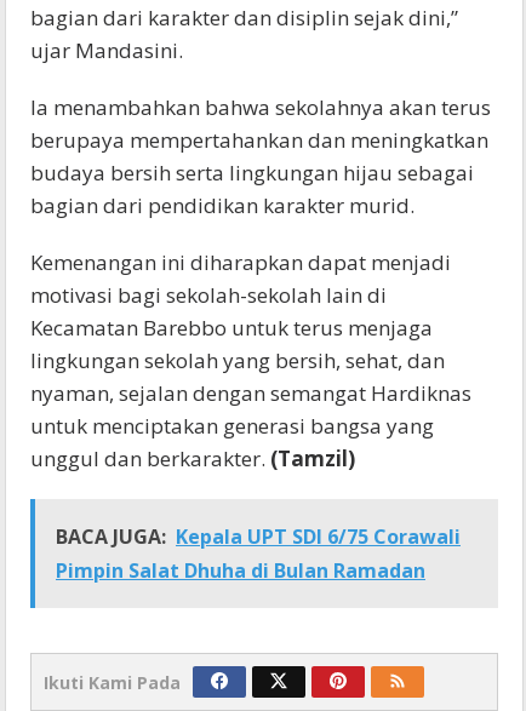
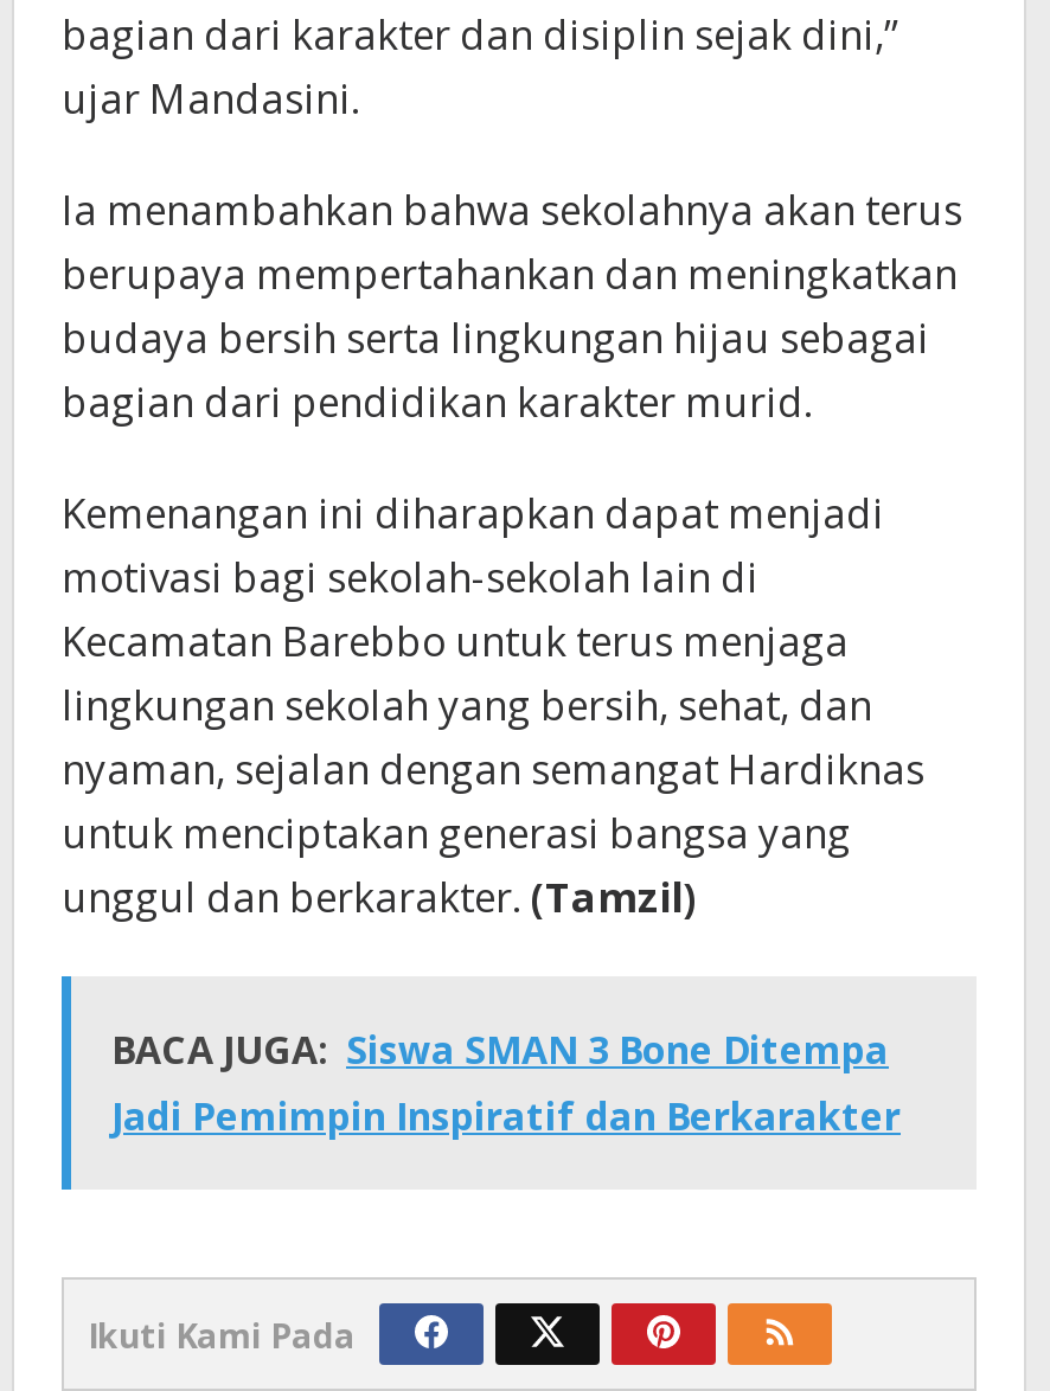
- BACA JUGA: Kepala UPT SDI 6/75 Corawali
- Pimpin Salat Dhuha di Bulan Ramadan
+ BACA JUGA: Siswa SMAN 3 Bone Ditempa
+ Jadi Pemimpin Inspiratif dan Berkarakter
